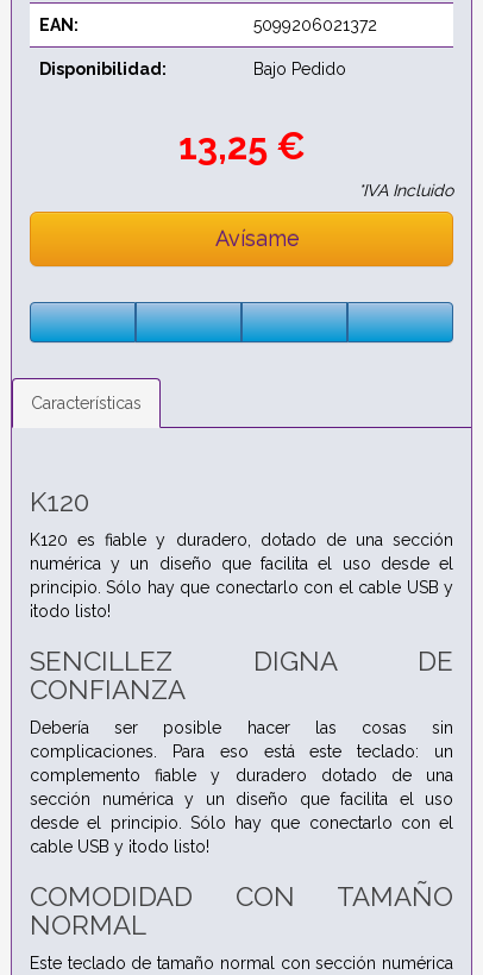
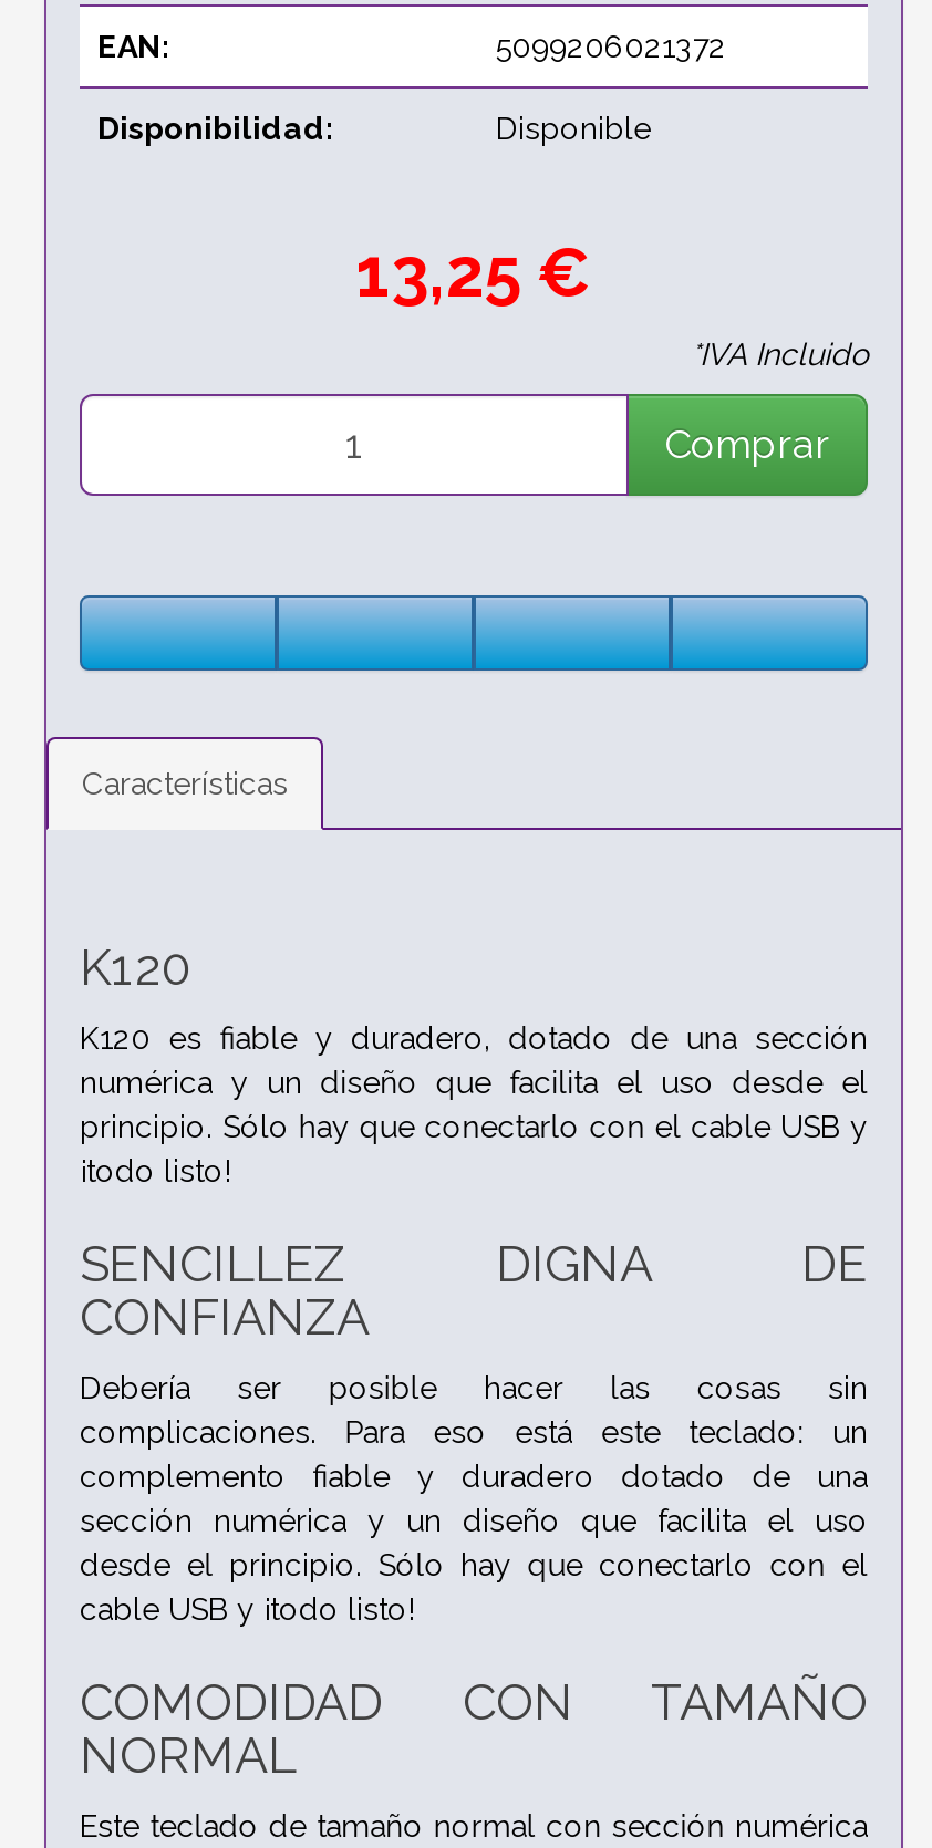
- Bajo Pedido
+ Disponible

- Avísame
+ Comprar
